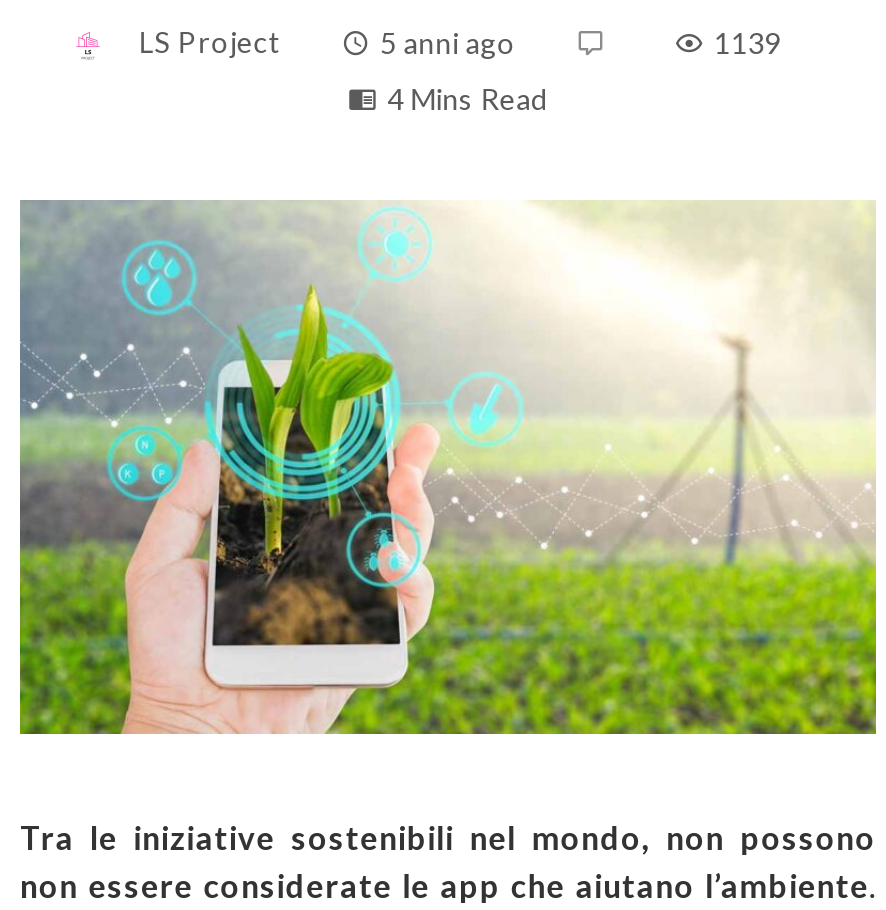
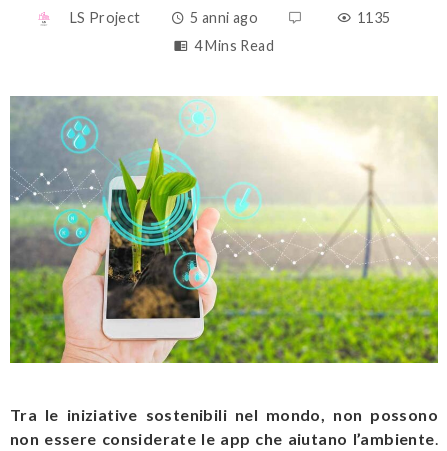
- 1139
+ 1135
